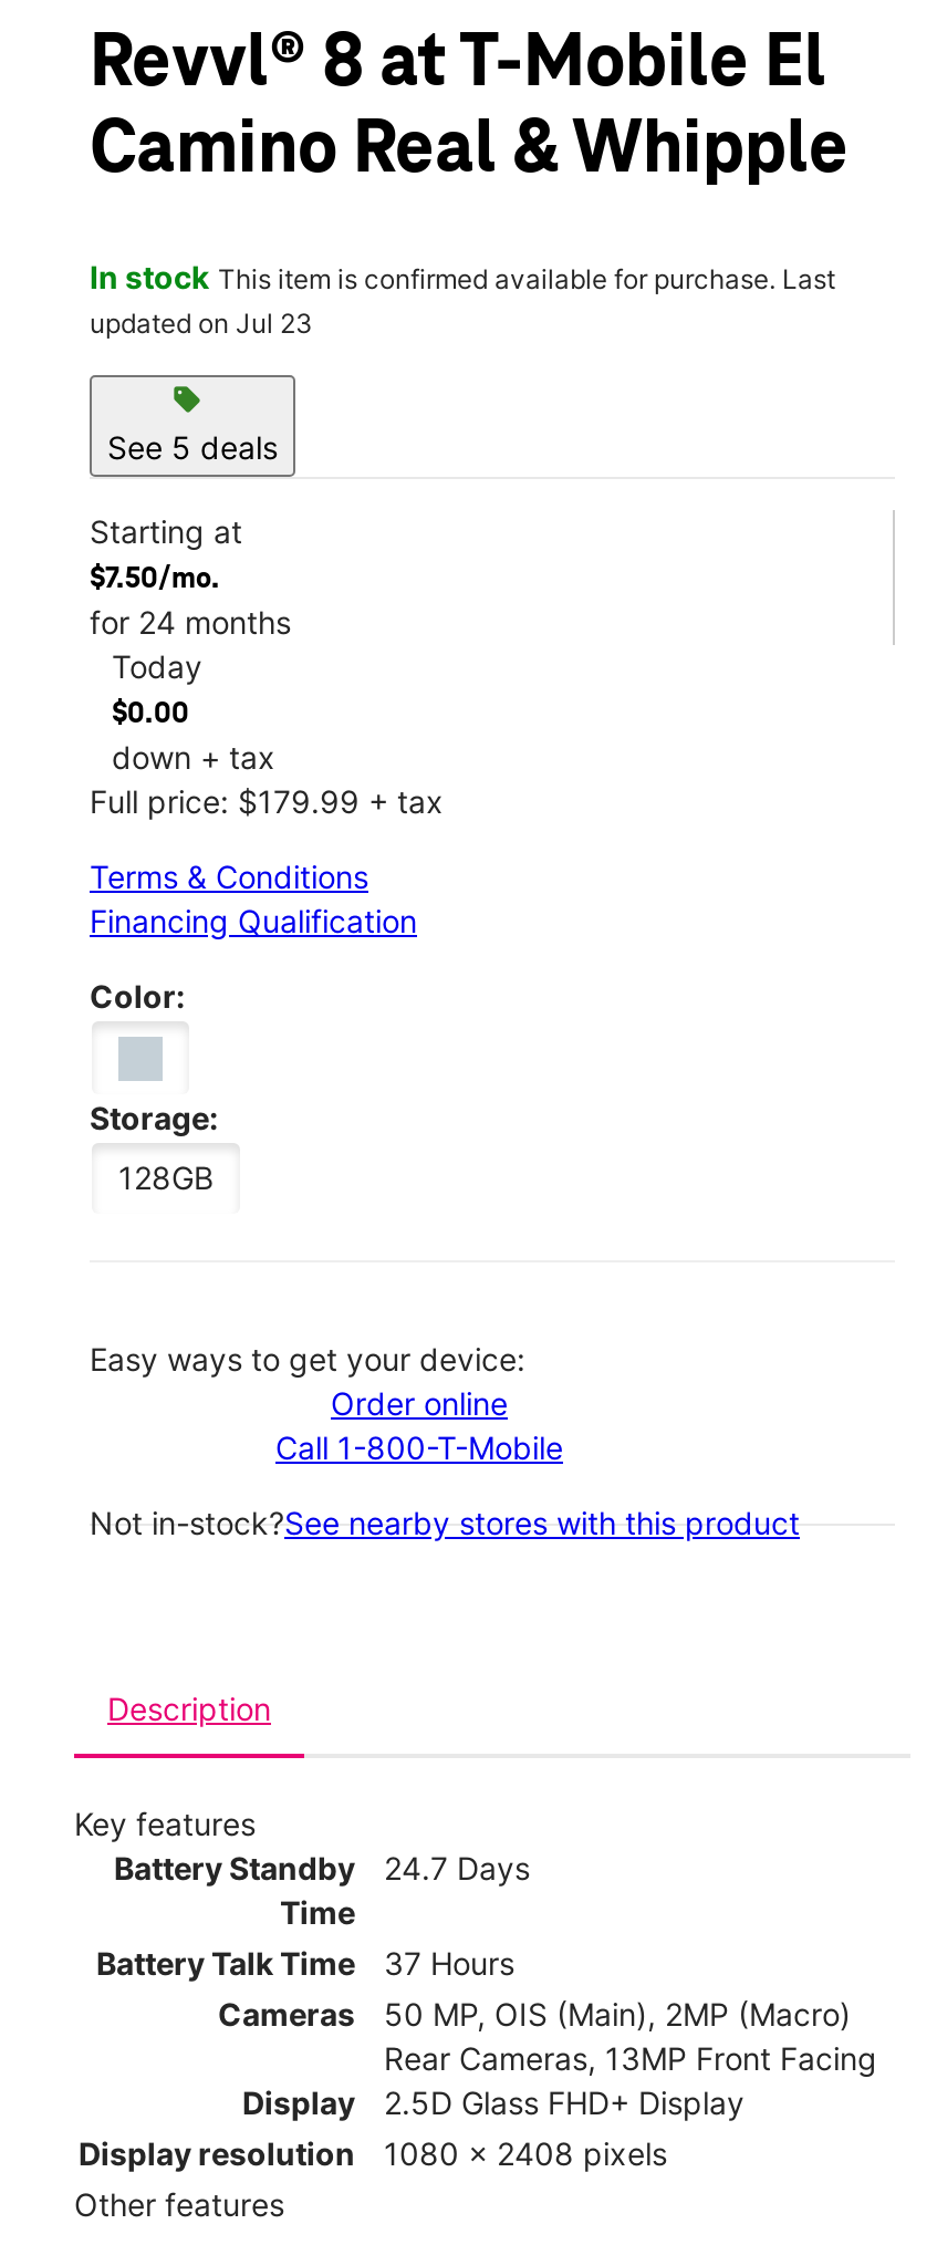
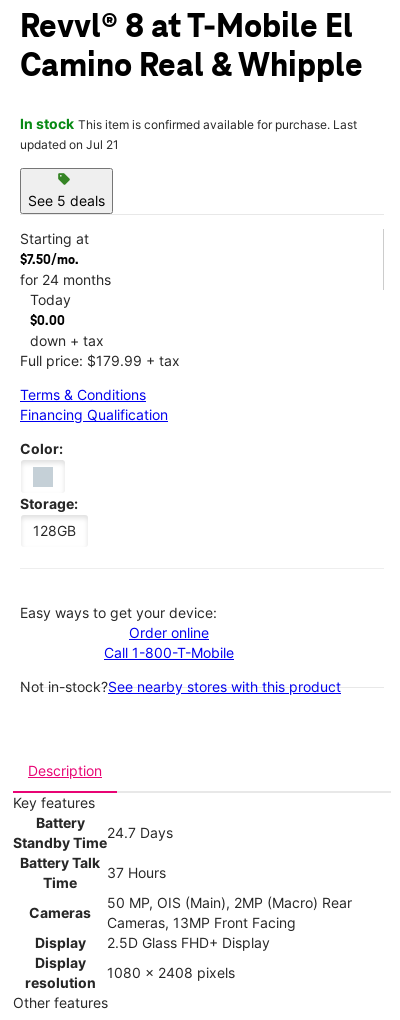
- updated on Jul 23
+ updated on Jul 21

moved up: Key features
